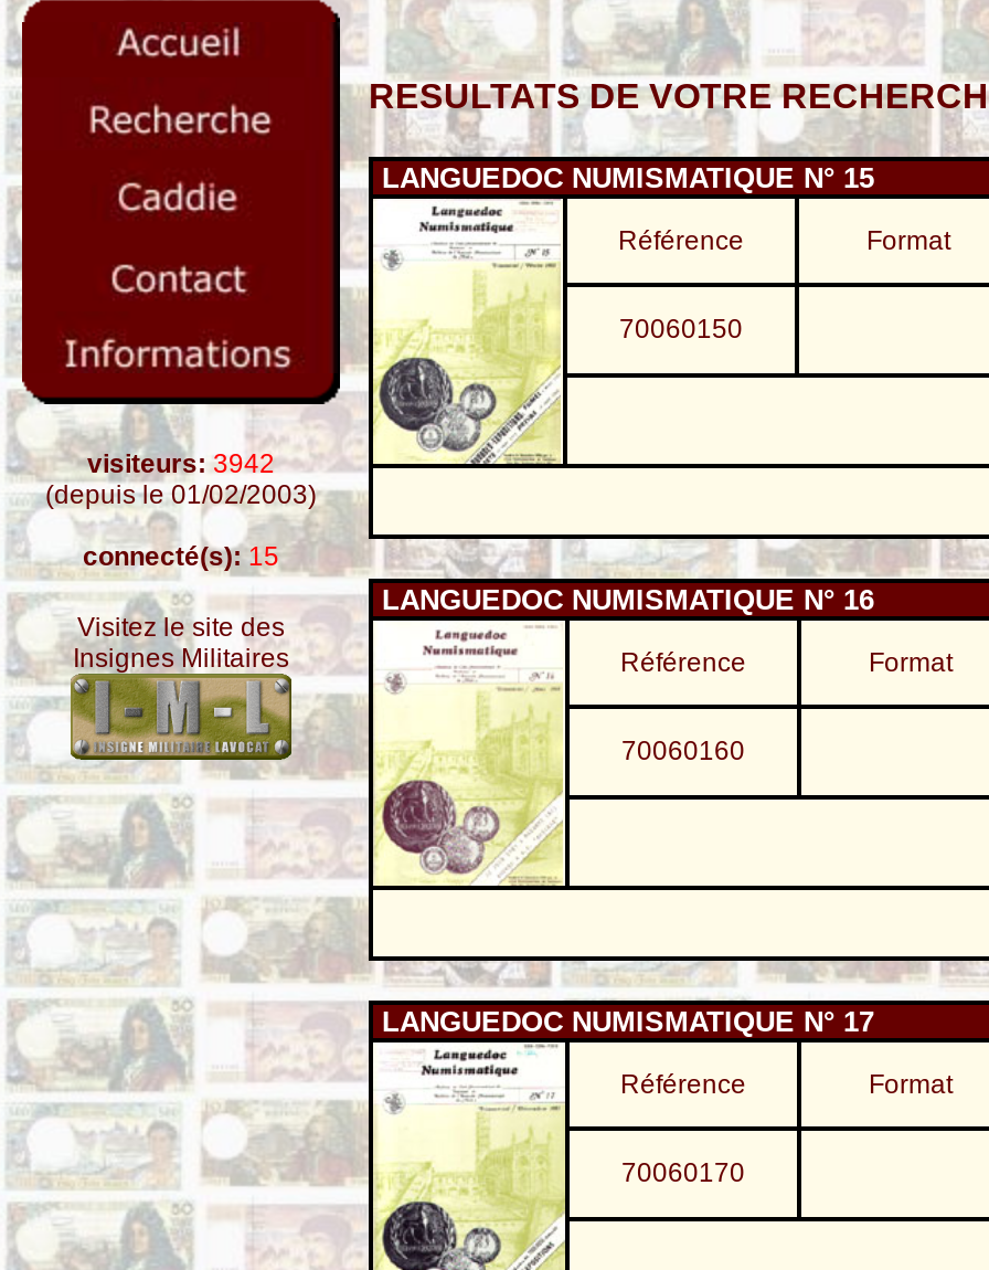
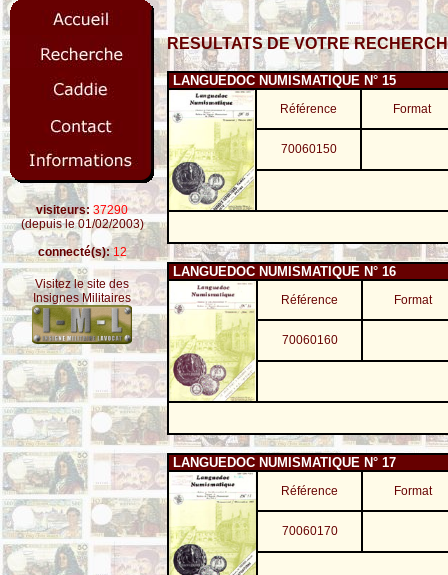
- visiteurs: 3942
+ visiteurs: 37290

- connecté(s): 15
+ connecté(s): 12
